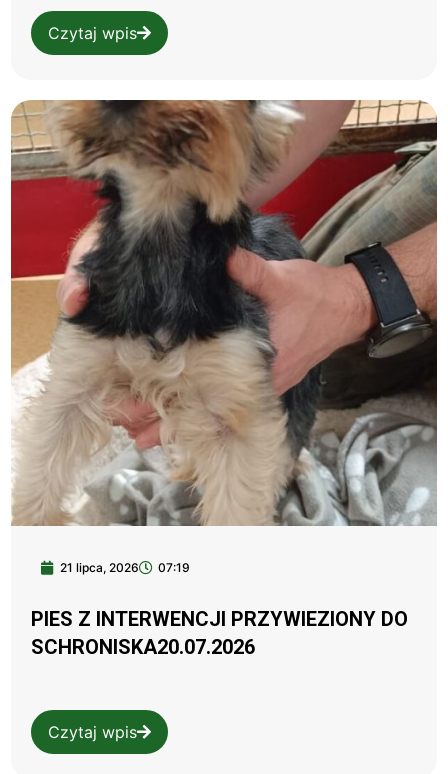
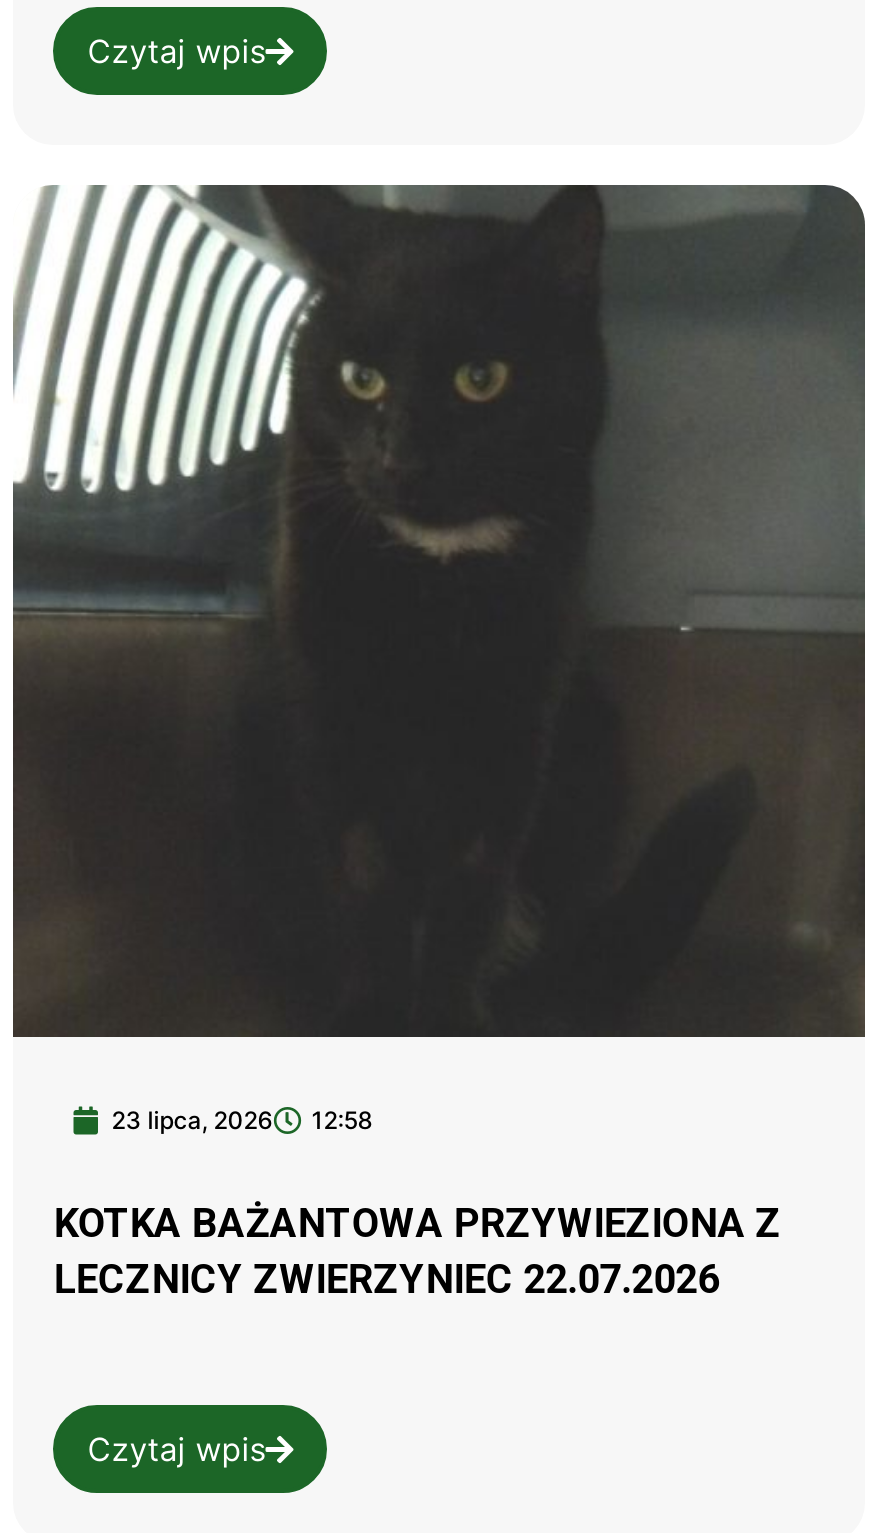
- [image]
- 21 lipca, 2026
- 07:19
+ [image]
+ 23 lipca, 2026
+ 12:58

- PIES Z INTERWENCJI PRZYWIEZIONY DO
- SCHRONISKA20.07.2026
+ KOTKA BAŻANTOWA PRZYWIEZIONA Z
+ LECZNICY ZWIERZYNIEC 22.07.2026
